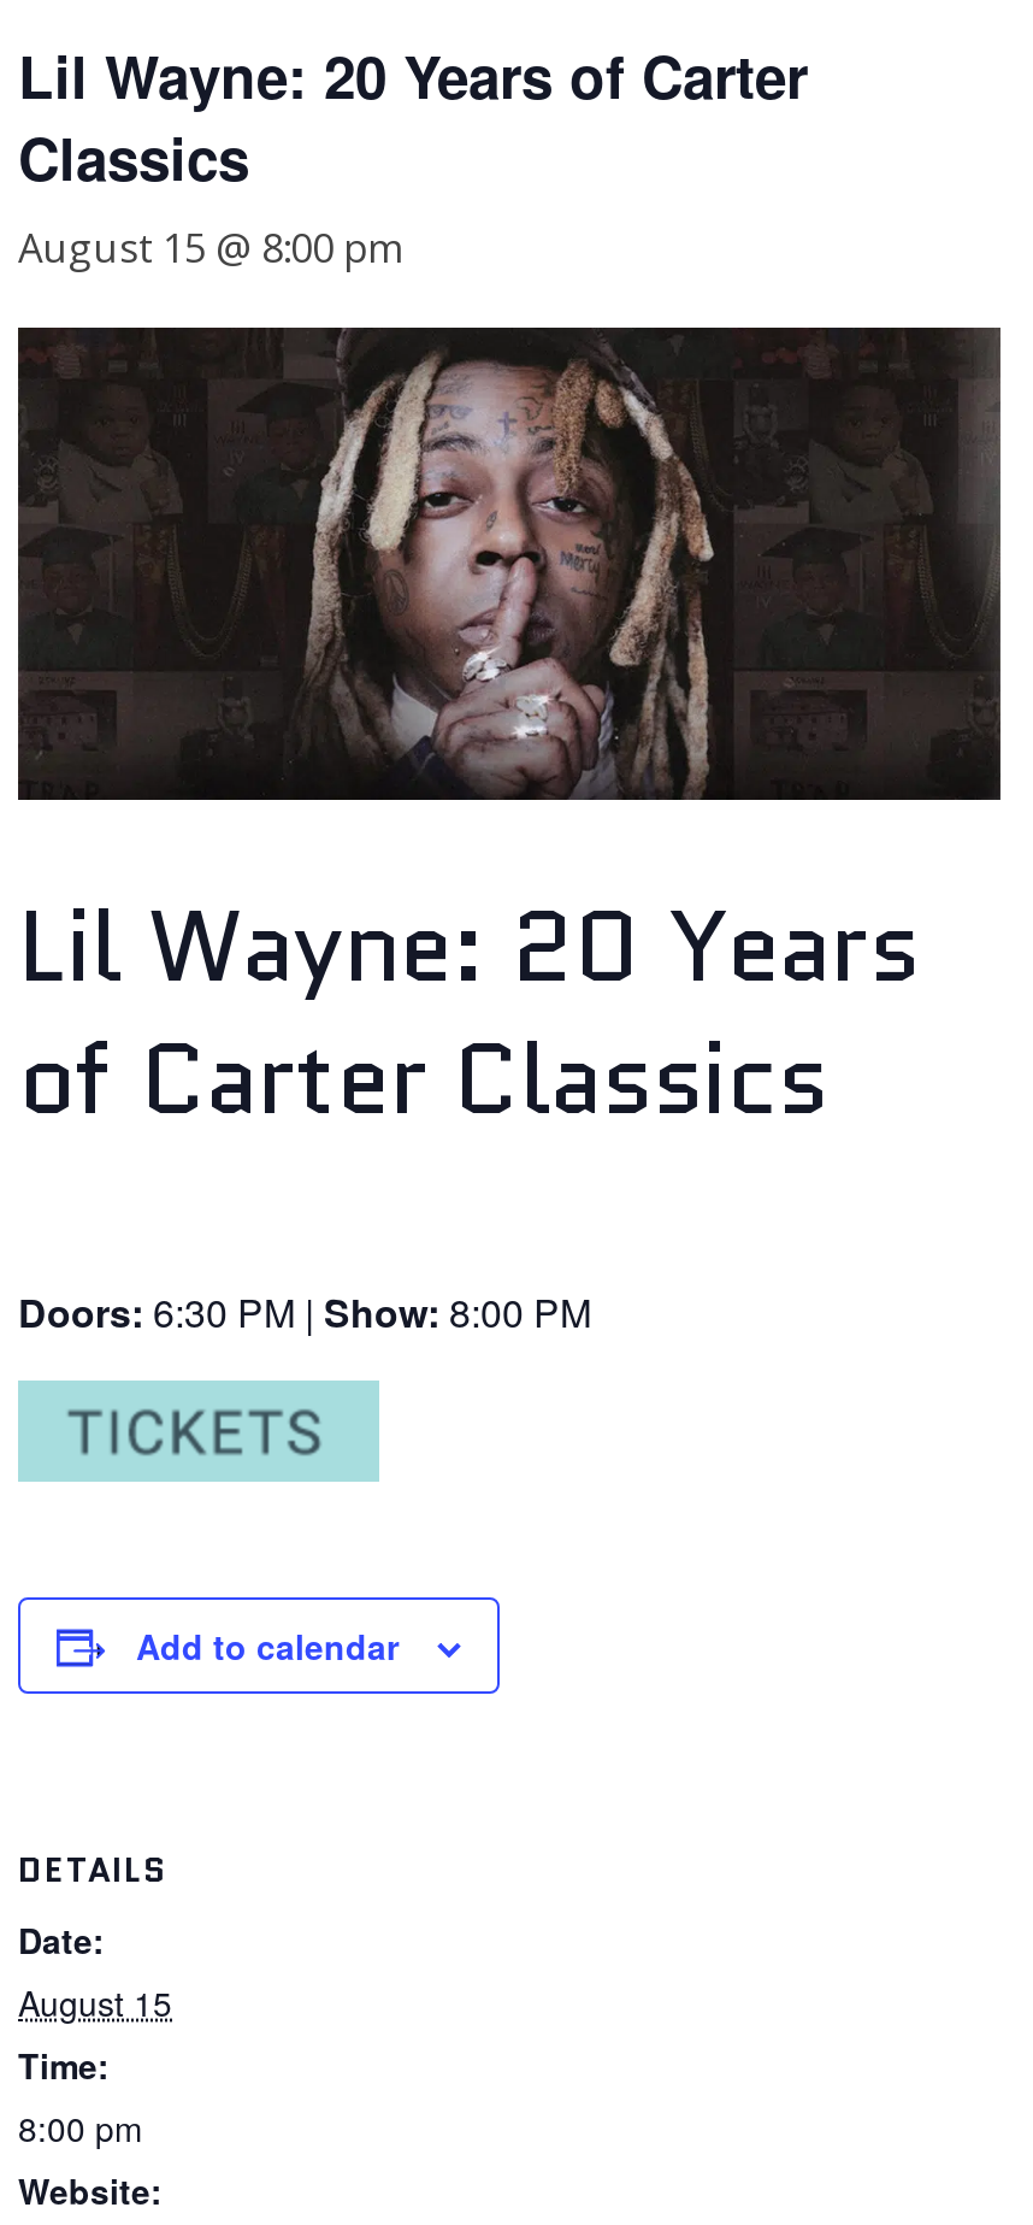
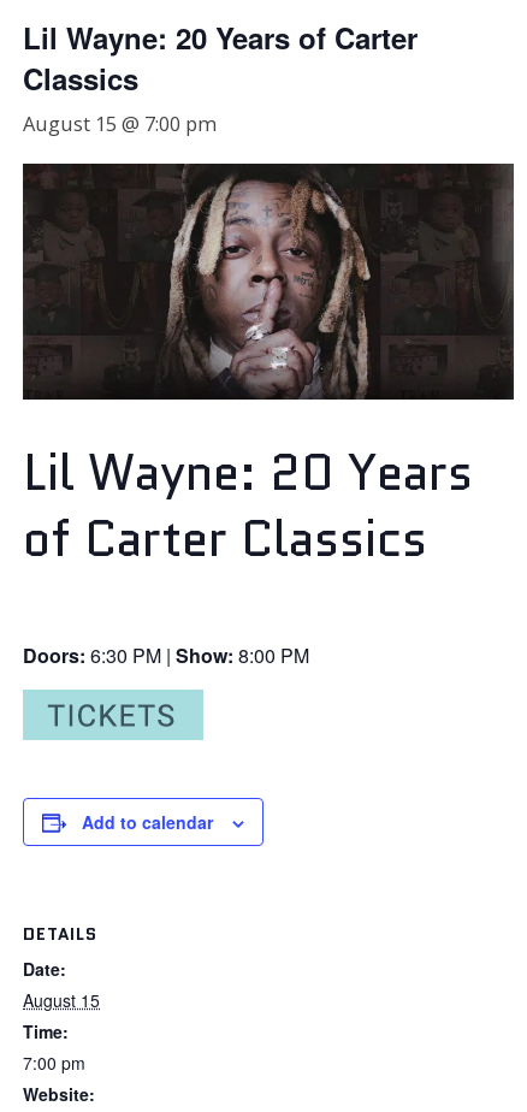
- August 15 @ 8:00 pm
+ August 15 @ 7:00 pm

- 8:00 pm
+ 7:00 pm
